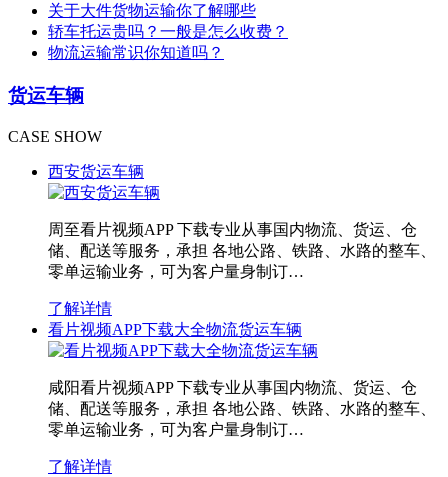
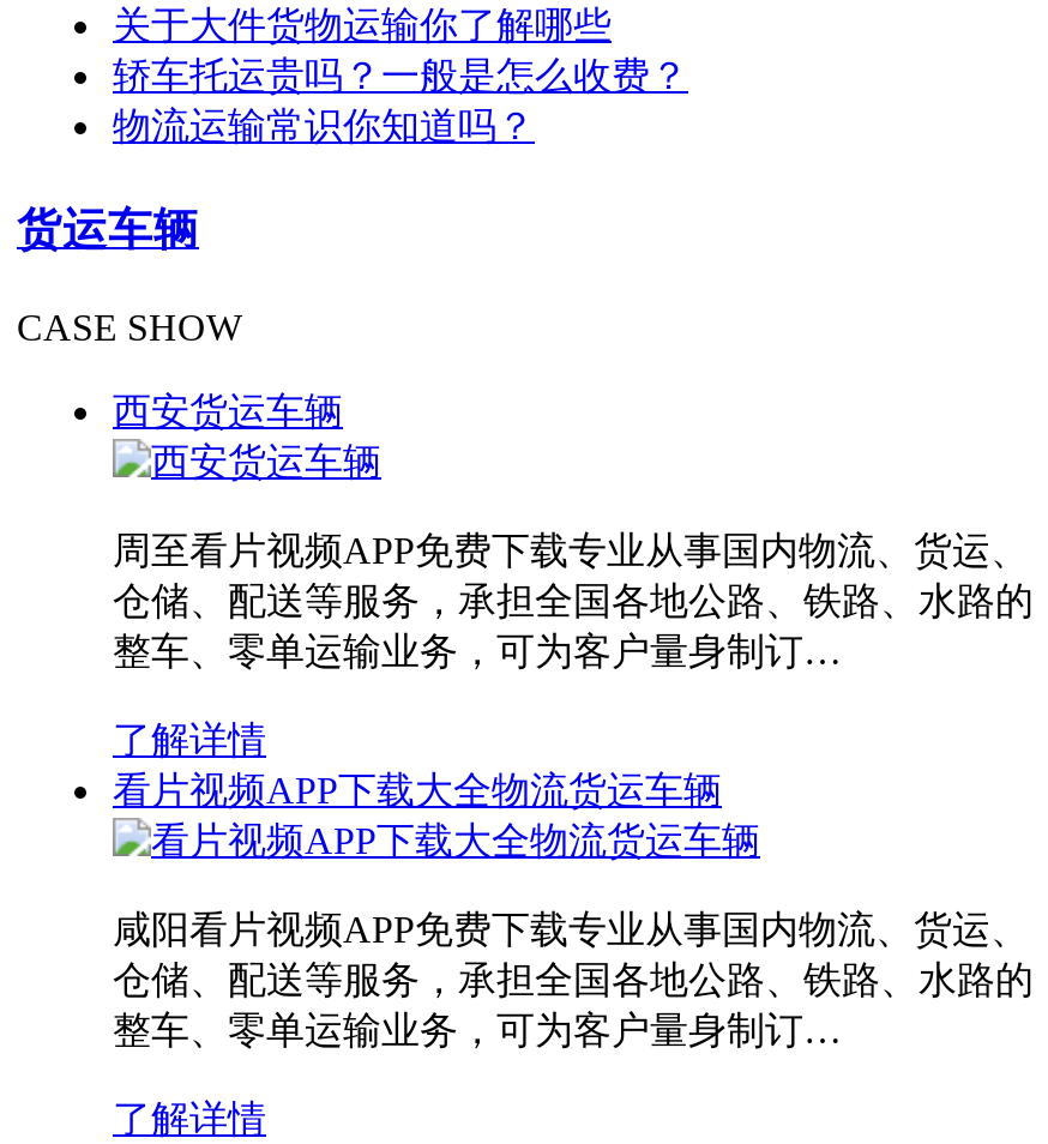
- 周至看片视频APP 下载专业从事国内物流、货运、仓
- 储、配送等服务，承担 各地公路、铁路、水路的整车、
- 零单运输业务，可为客户量身制订…
+ 周至看片视频APP免费下载专业从事国内物流、货运、
+ 仓储、配送等服务，承担全国各地公路、铁路、水路的
+ 整车、零单运输业务，可为客户量身制订…

- 咸阳看片视频APP 下载专业从事国内物流、货运、仓
- 储、配送等服务，承担 各地公路、铁路、水路的整车、
- 零单运输业务，可为客户量身制订…
+ 咸阳看片视频APP免费下载专业从事国内物流、货运、
+ 仓储、配送等服务，承担全国各地公路、铁路、水路的
+ 整车、零单运输业务，可为客户量身制订…
